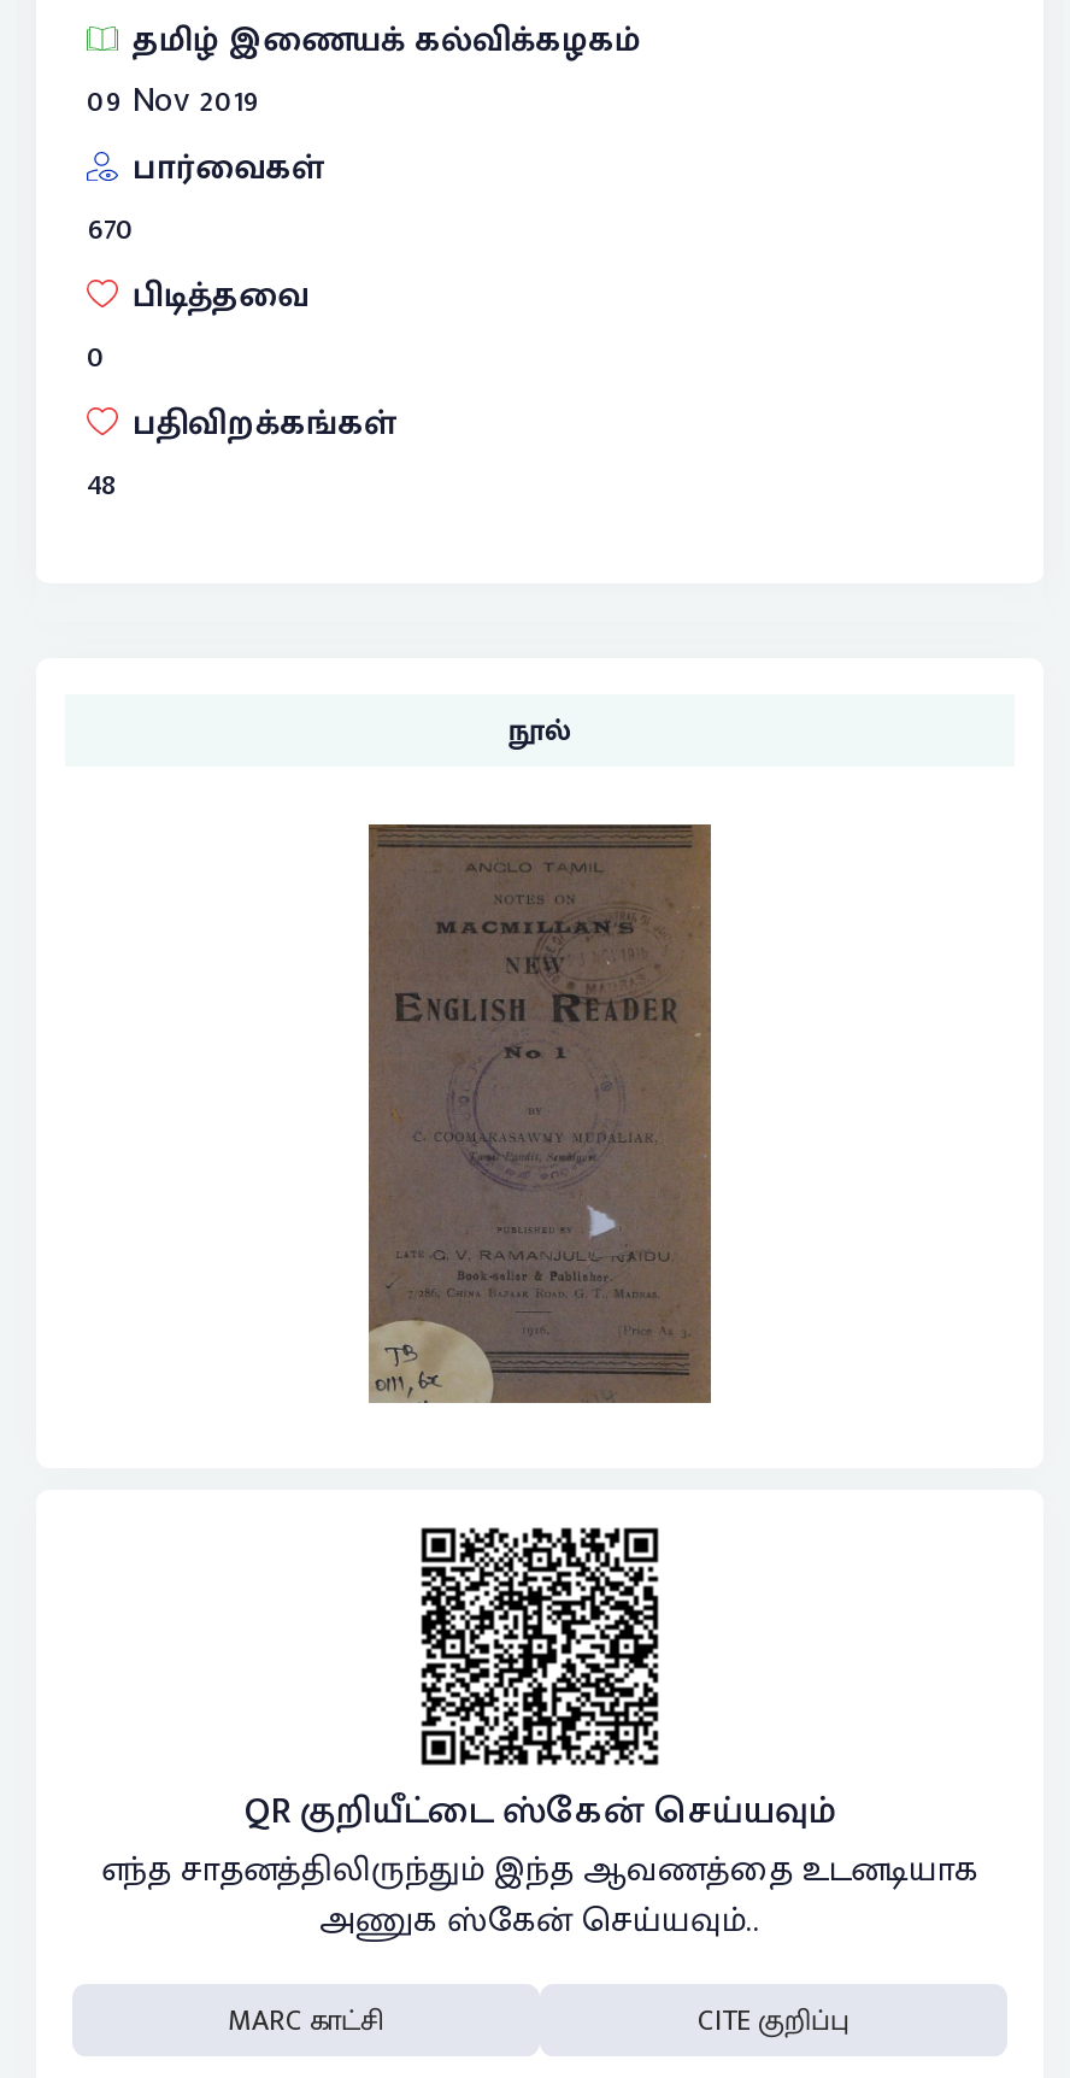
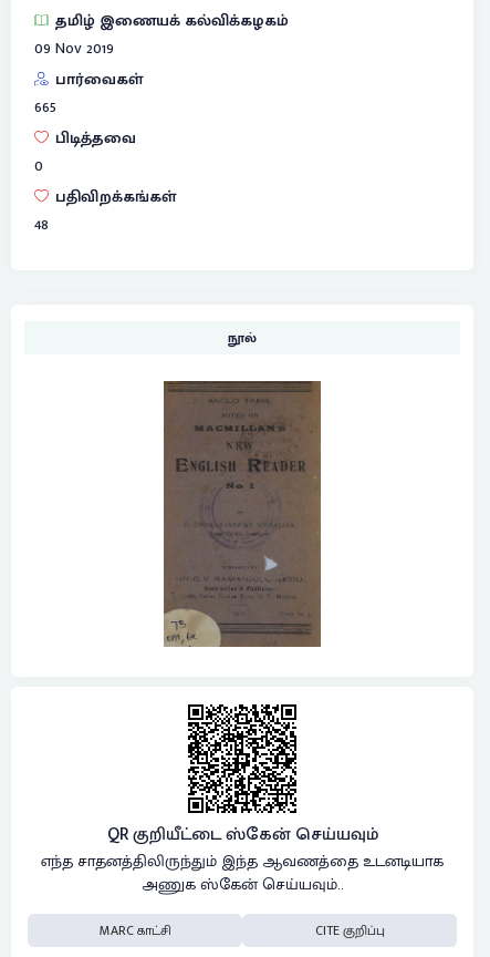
- 670
+ 665
